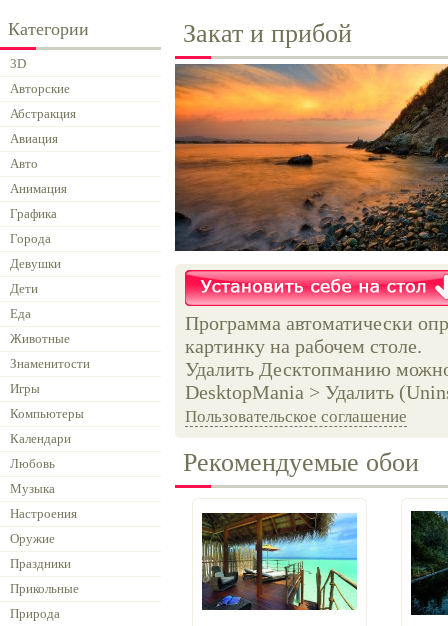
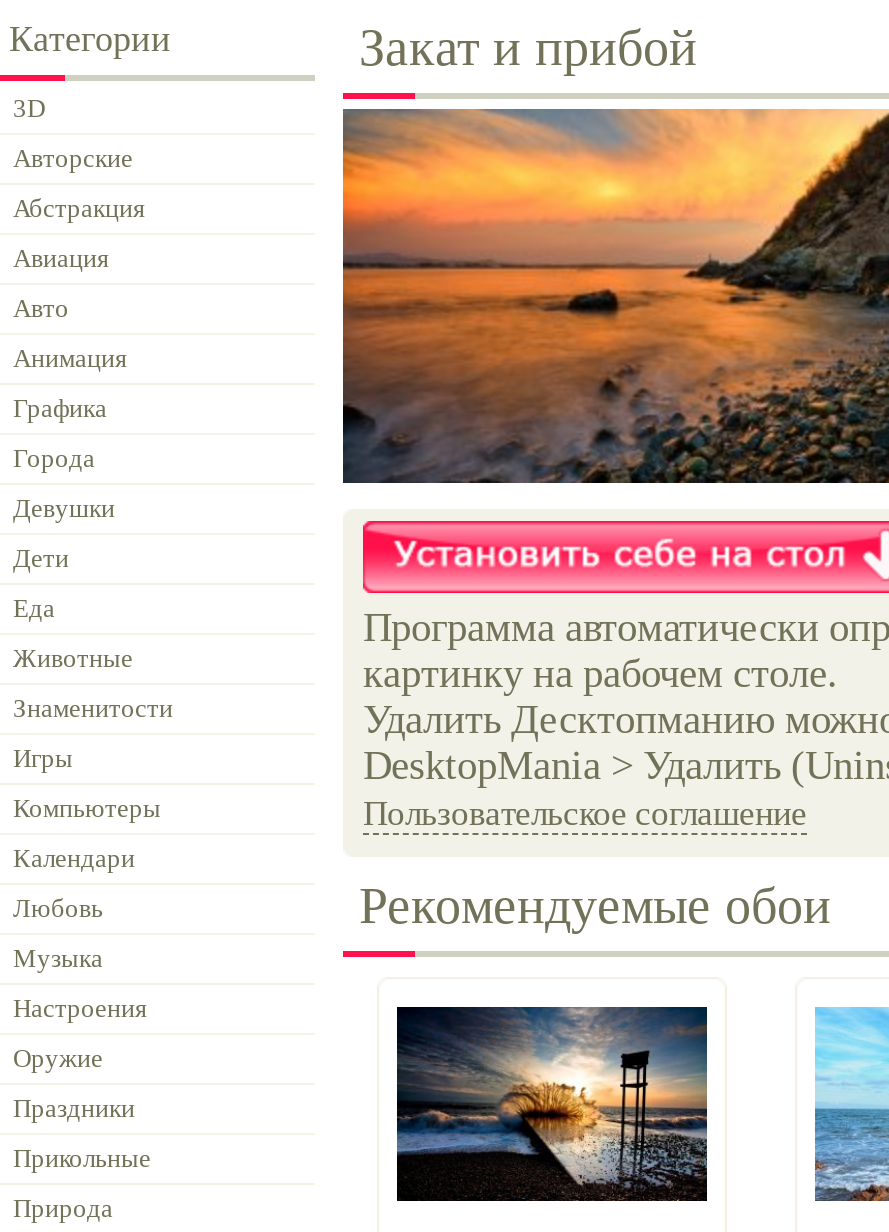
- [image]
+ [image]

- [image]
+ [image]
